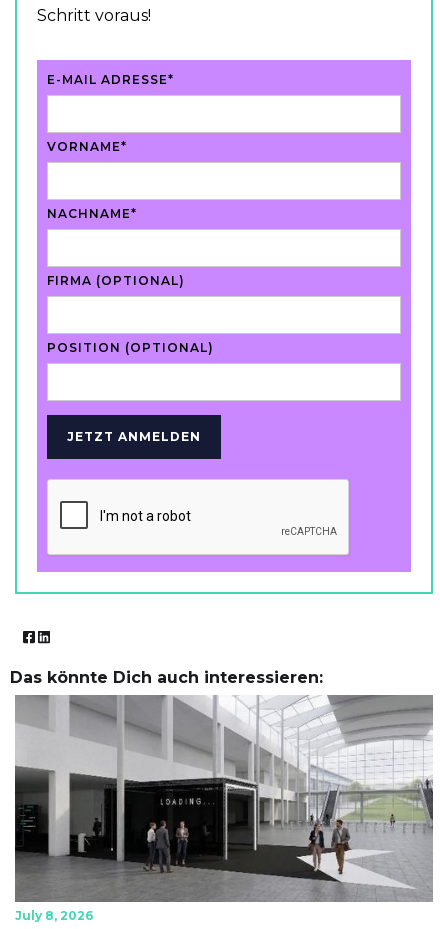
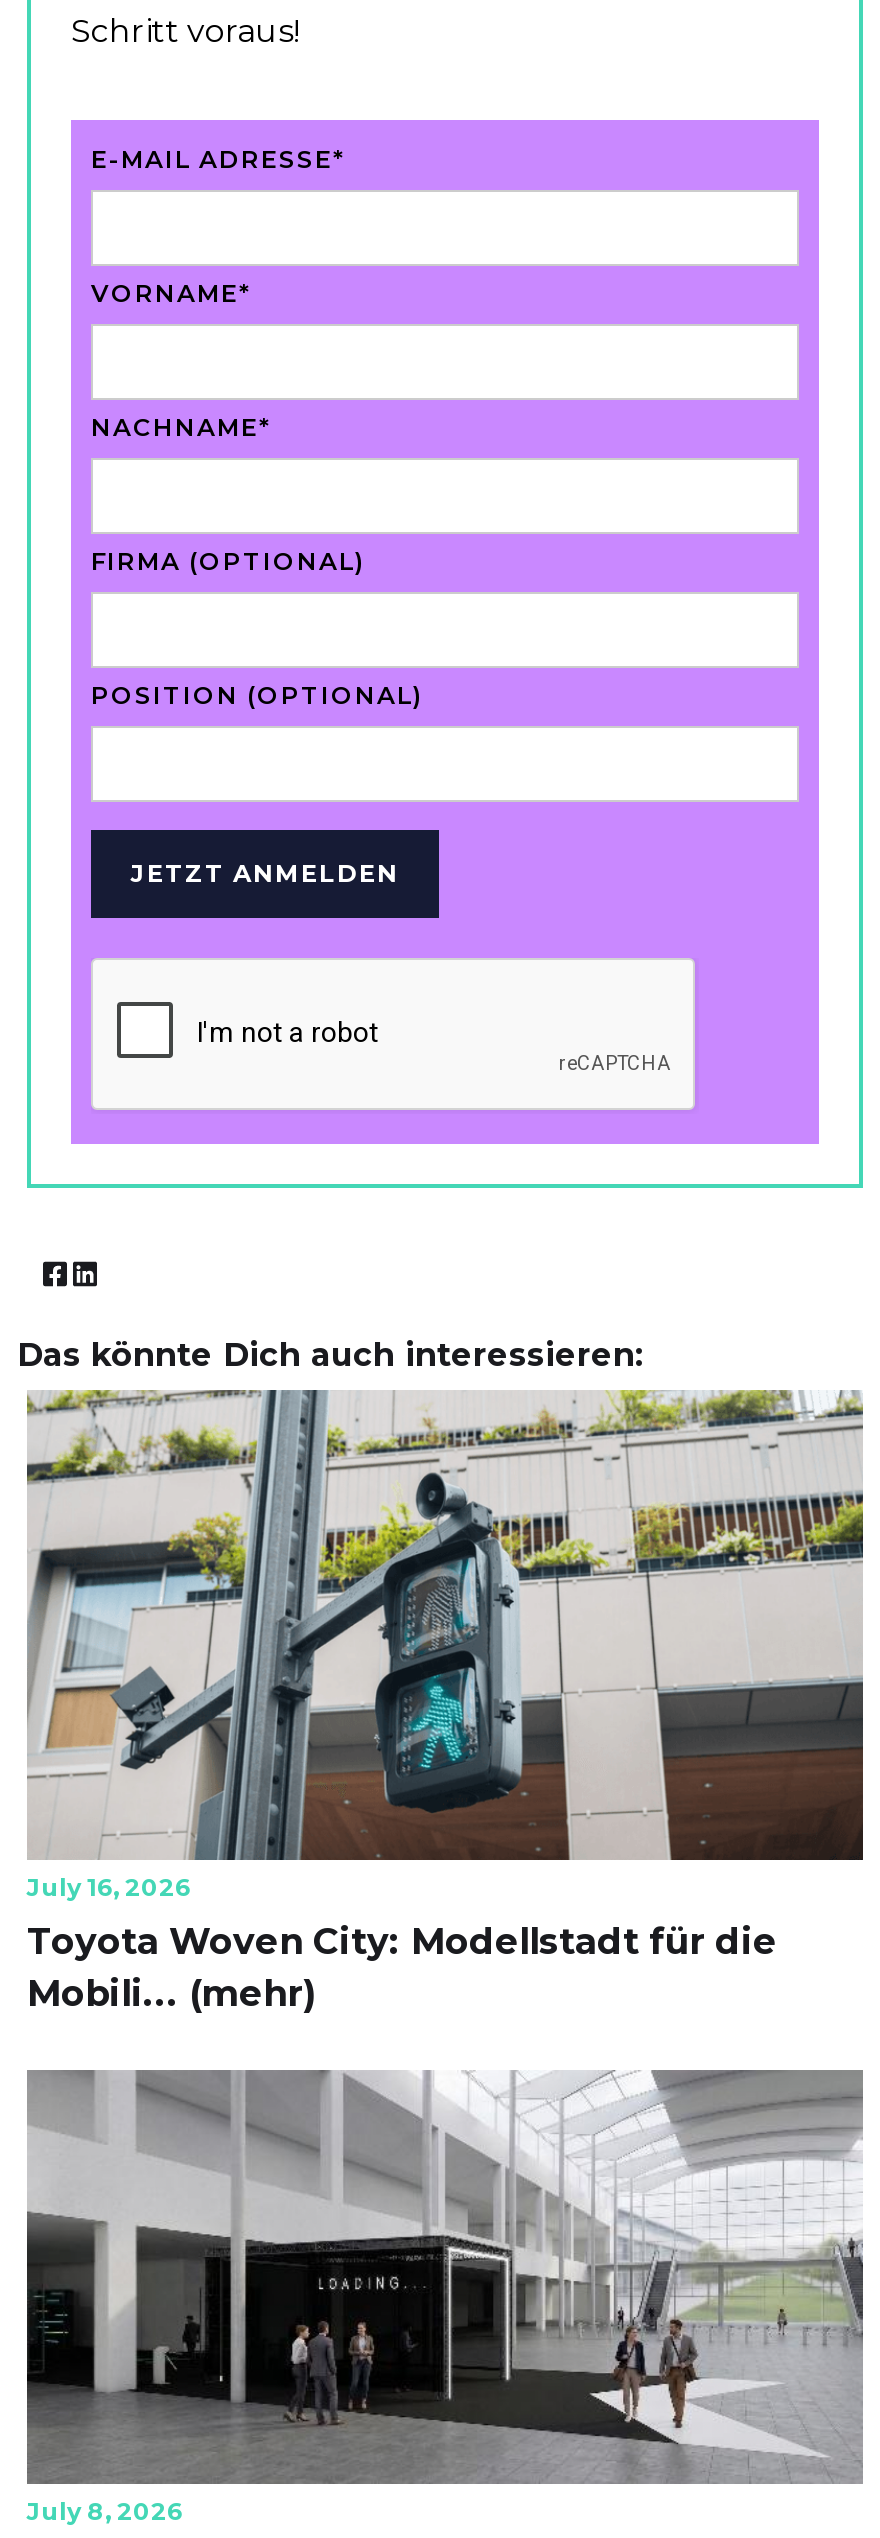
+ [image]
+ July 16, 2026
+ Toyota Woven City: Modellstadt für die
+ Mobili... (mehr)
